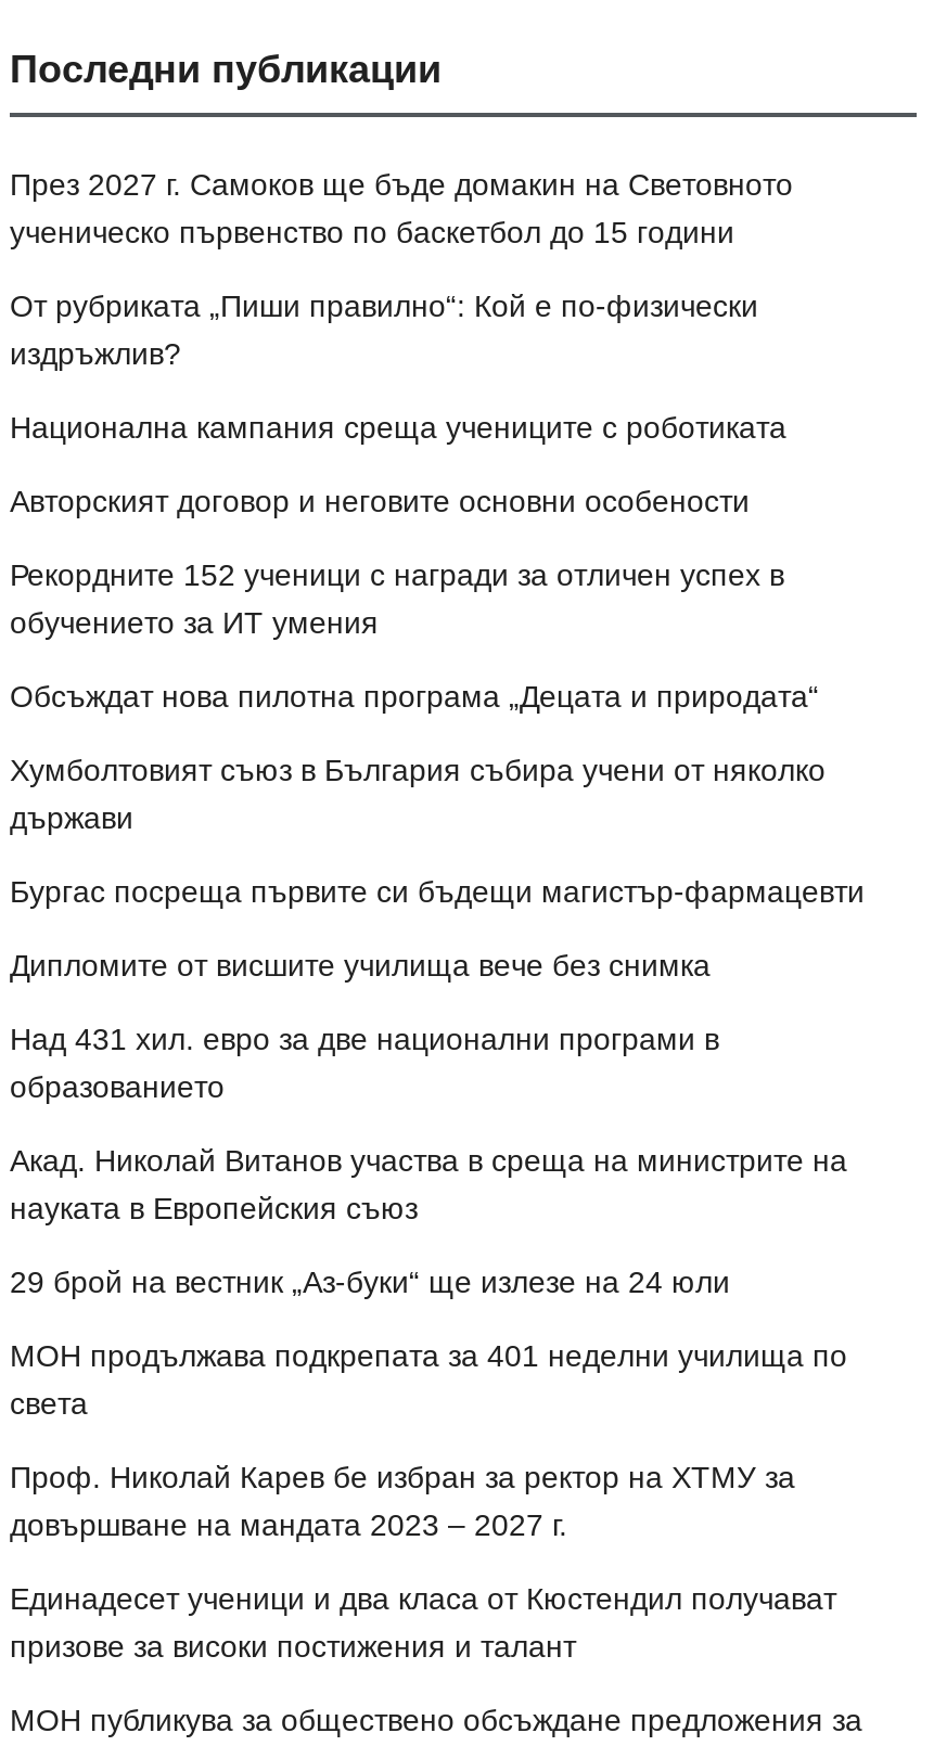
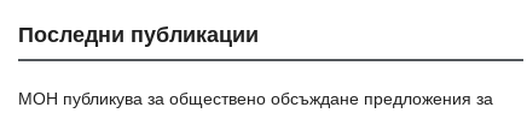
- През 2027 г. Самоков ще бъде домакин на Световното
- ученическо първенство по баскетбол до 15 години
- От рубриката „Пиши правилно“: Кой е по-физически
- издръжлив?
- Национална кампания среща учениците с роботиката
- Авторският договор и неговите основни особености
- Рекордните 152 ученици с награди за отличен успех в
- обучението за ИТ умения
- Обсъждат нова пилотна програма „Децата и природата“
- Хумболтовият съюз в България събира учени от няколко
- държави
- Бургас посреща първите си бъдещи магистър-фармацевти
- Дипломите от висшите училища вече без снимка
- Над 431 хил. евро за две национални програми в
- образованието
- Акад. Николай Витанов участва в среща на министрите на
- науката в Европейския съюз
- 29 брой на вестник „Аз-буки“ ще излезе на 24 юли
- МОН продължава подкрепата за 401 неделни училища по
- света
- Проф. Николай Карев бе избран за ректор на ХТМУ за
- довършване на мандата 2023 – 2027 г.
- Единадесет ученици и два класа от Кюстендил получават
- призове за високи постижения и талант
